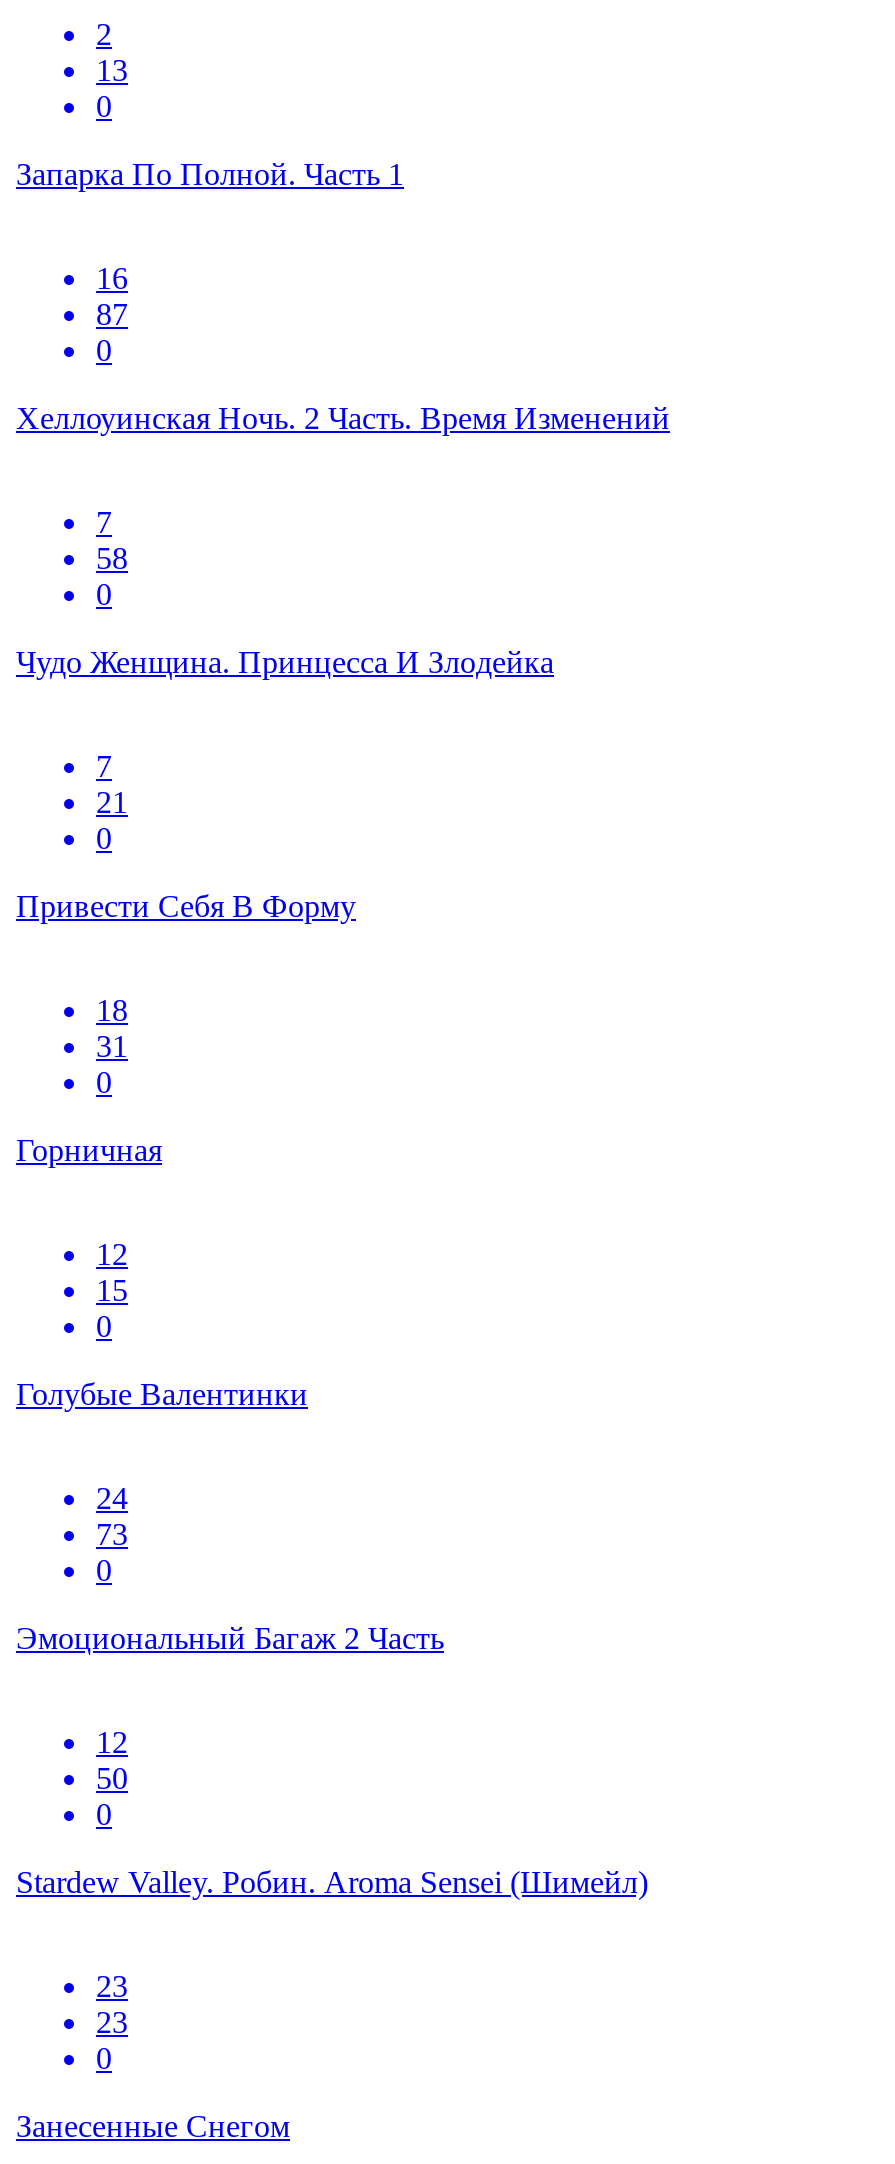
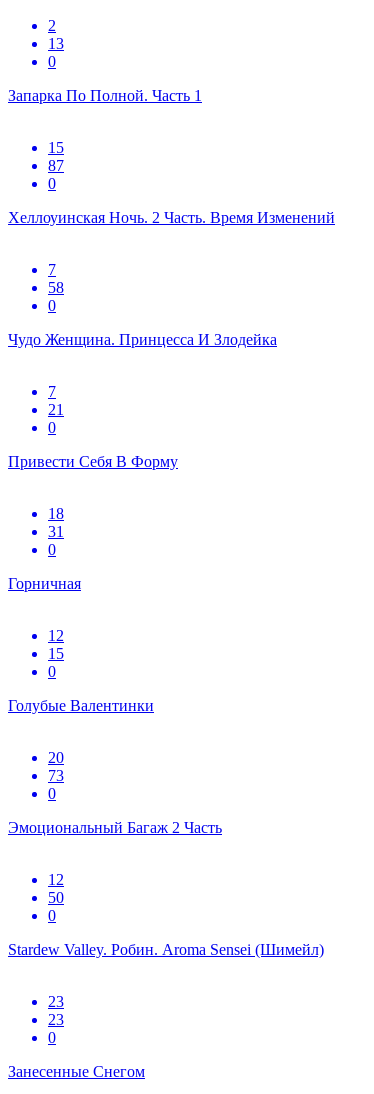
- 16
+ 15

- 24
+ 20
